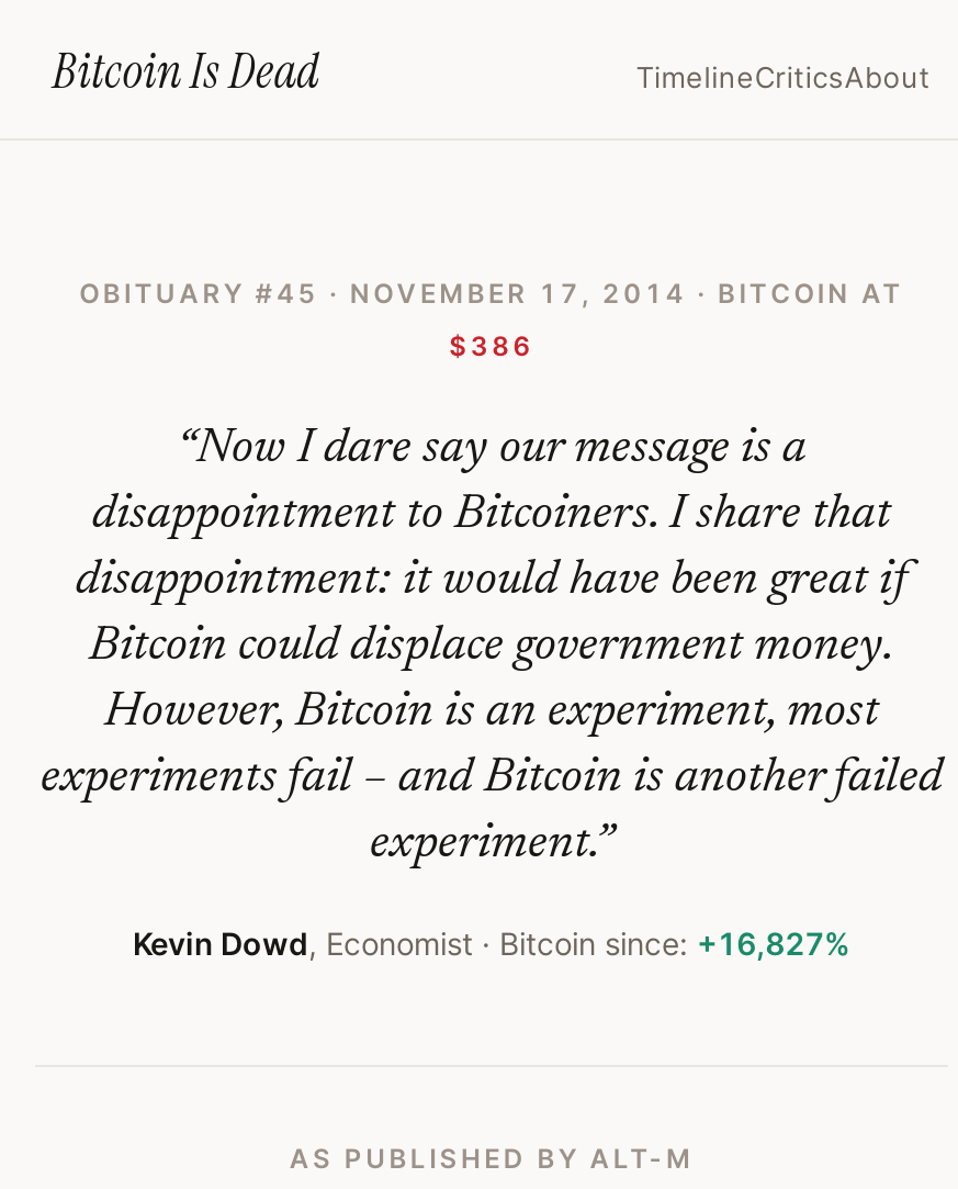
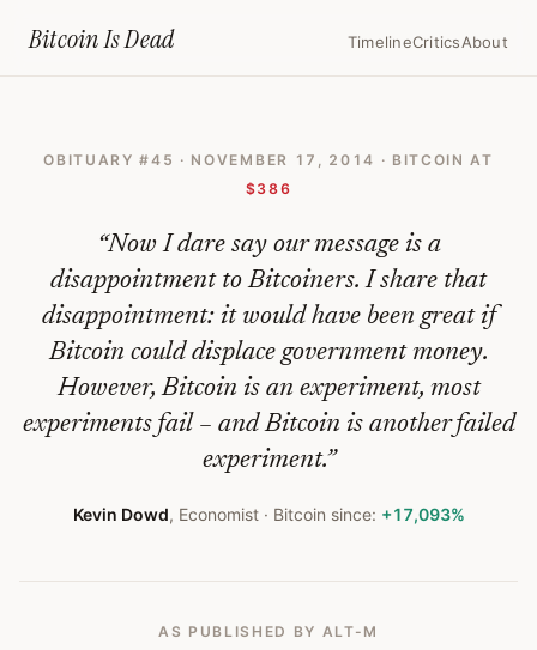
- Kevin Dowd, Economist · Bitcoin since: +16,827%
+ Kevin Dowd, Economist · Bitcoin since: +17,093%
